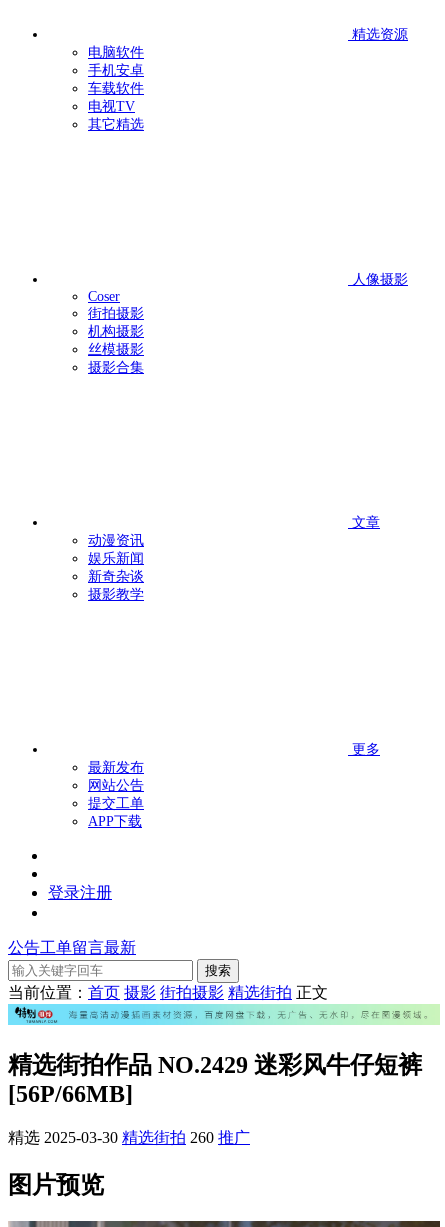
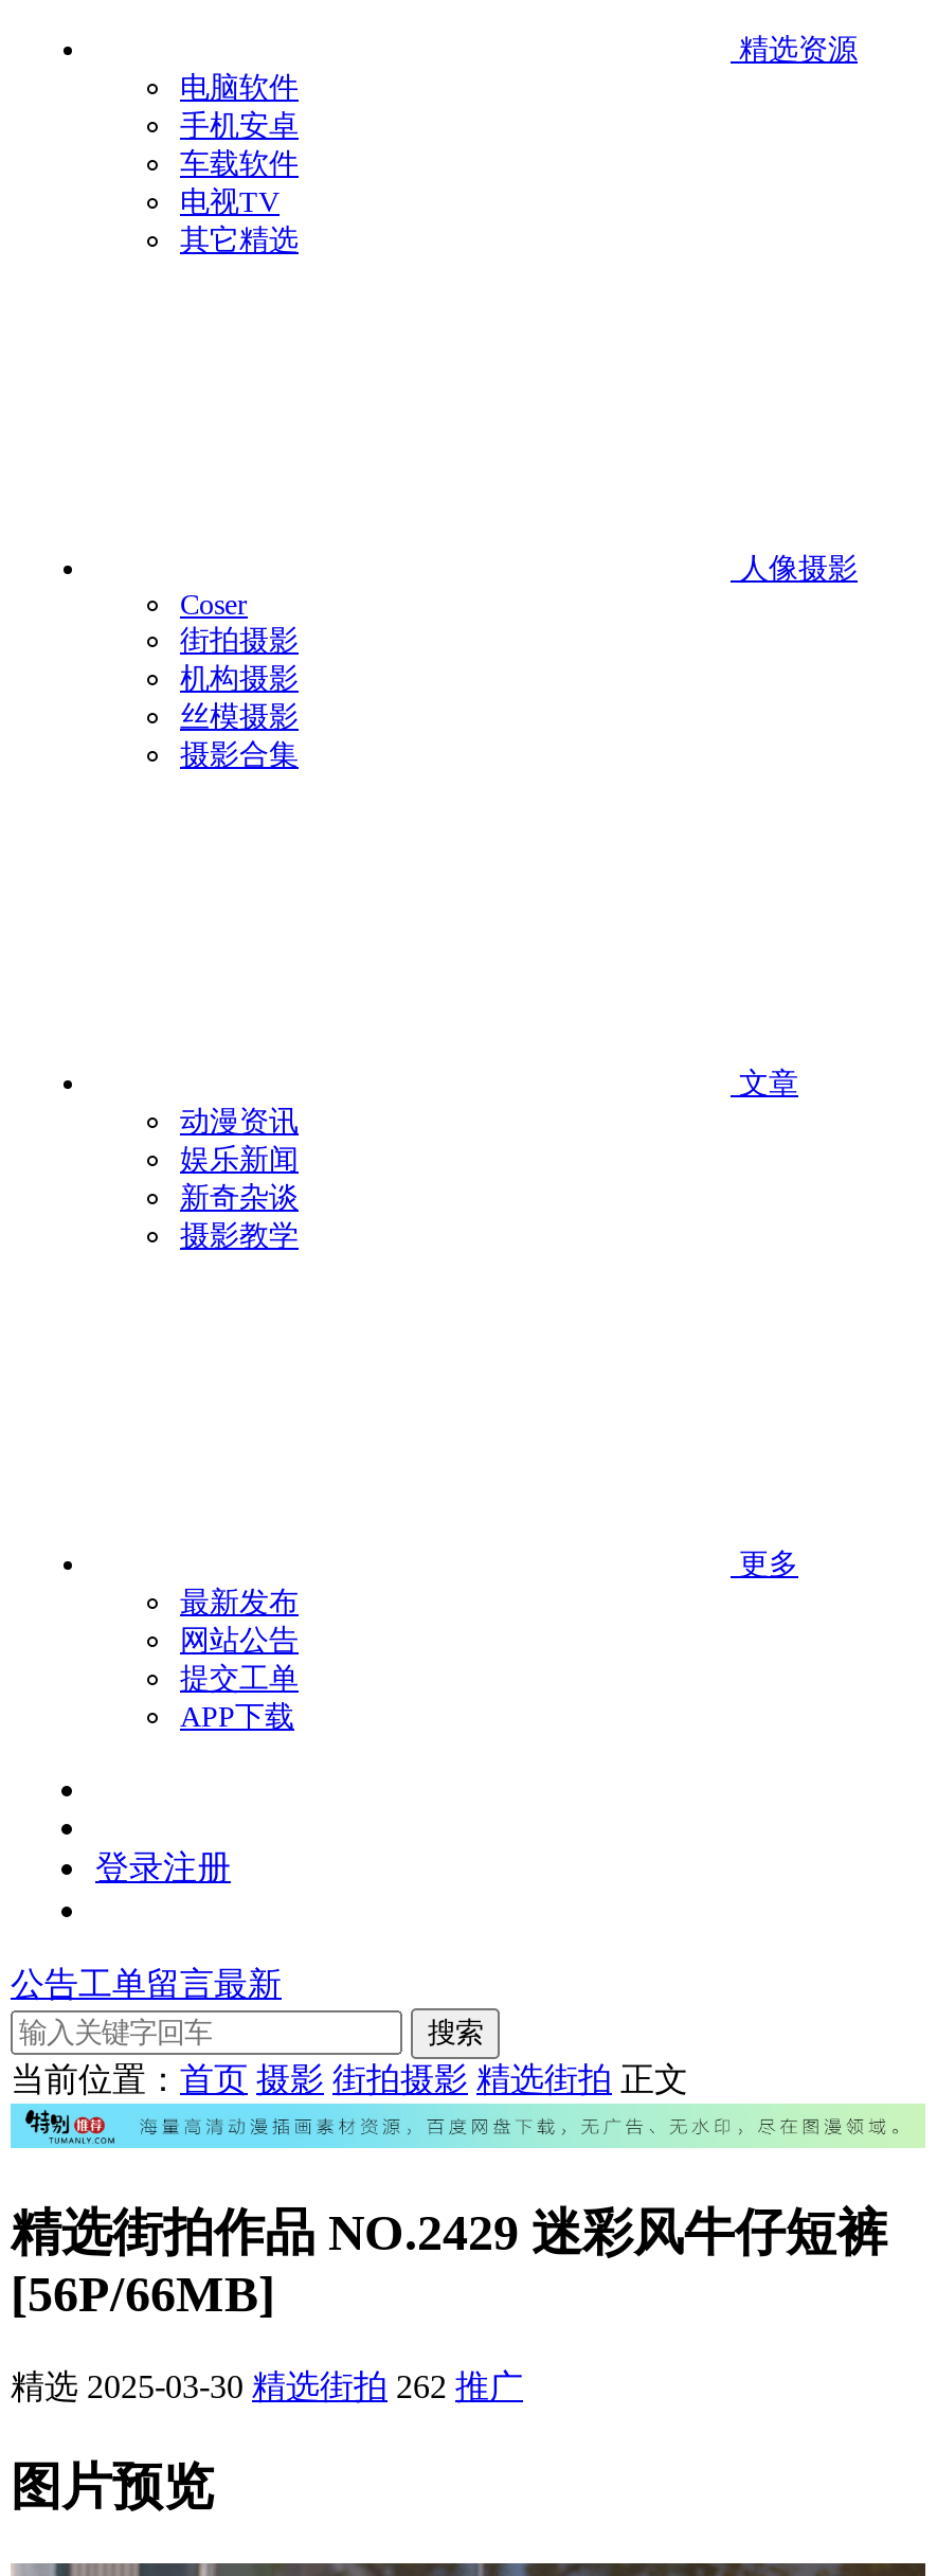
- 精选 2025-03-30 精选街拍 260 推广
+ 精选 2025-03-30 精选街拍 262 推广
